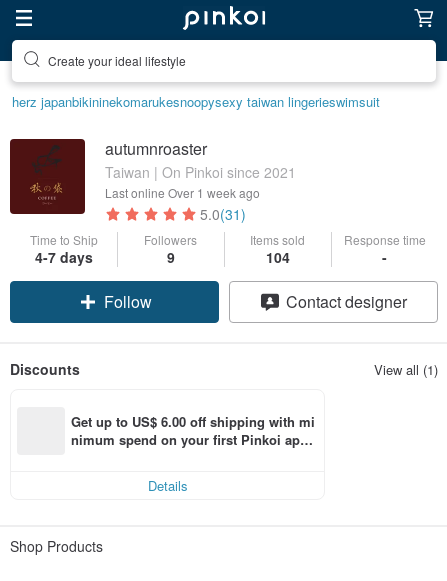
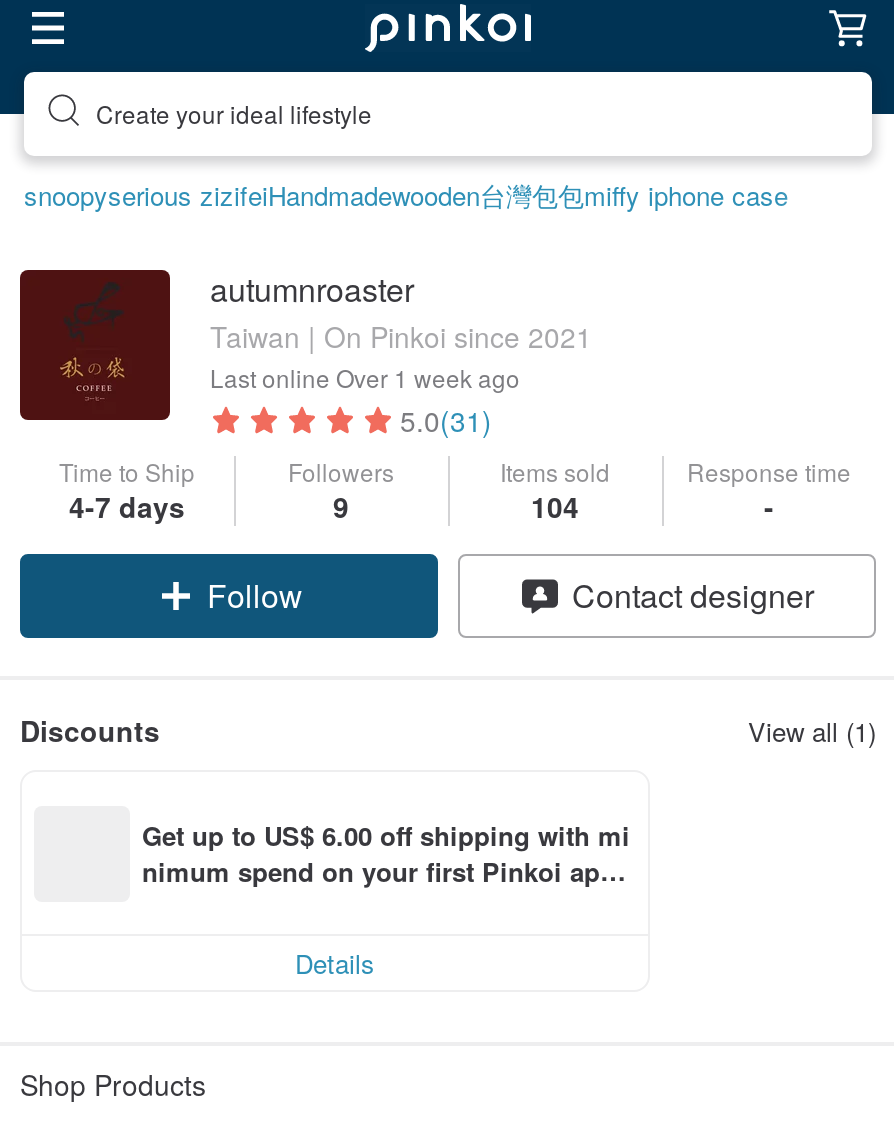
- herz japanbikininekomarukesnoopysexy taiwan lingerieswimsuit
+ snoopyserious zizifeiHandmadewooden台灣包包miffy iphone case
